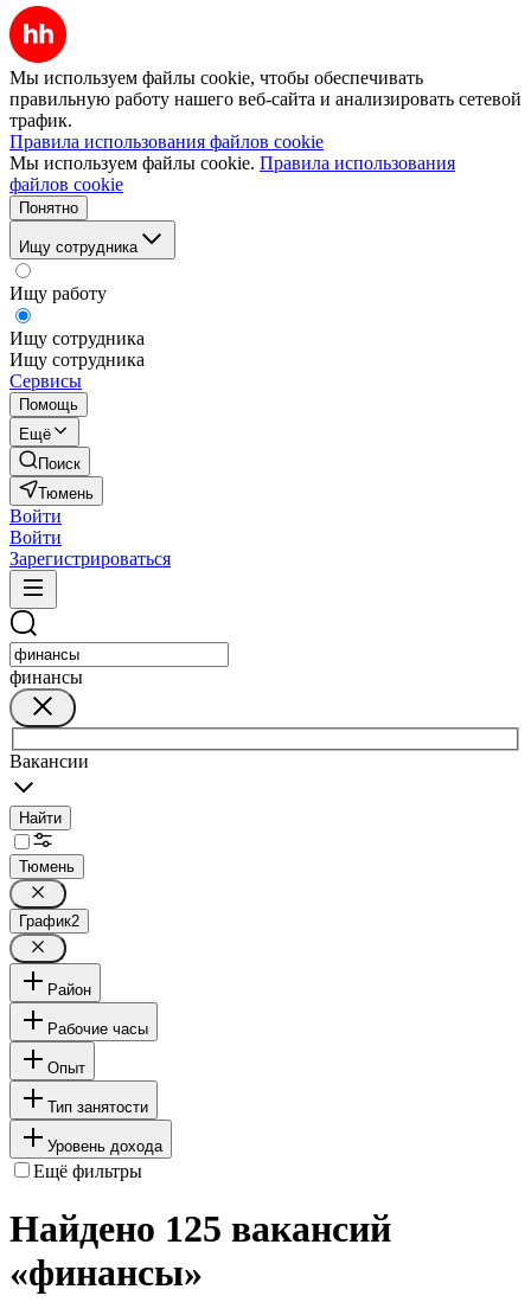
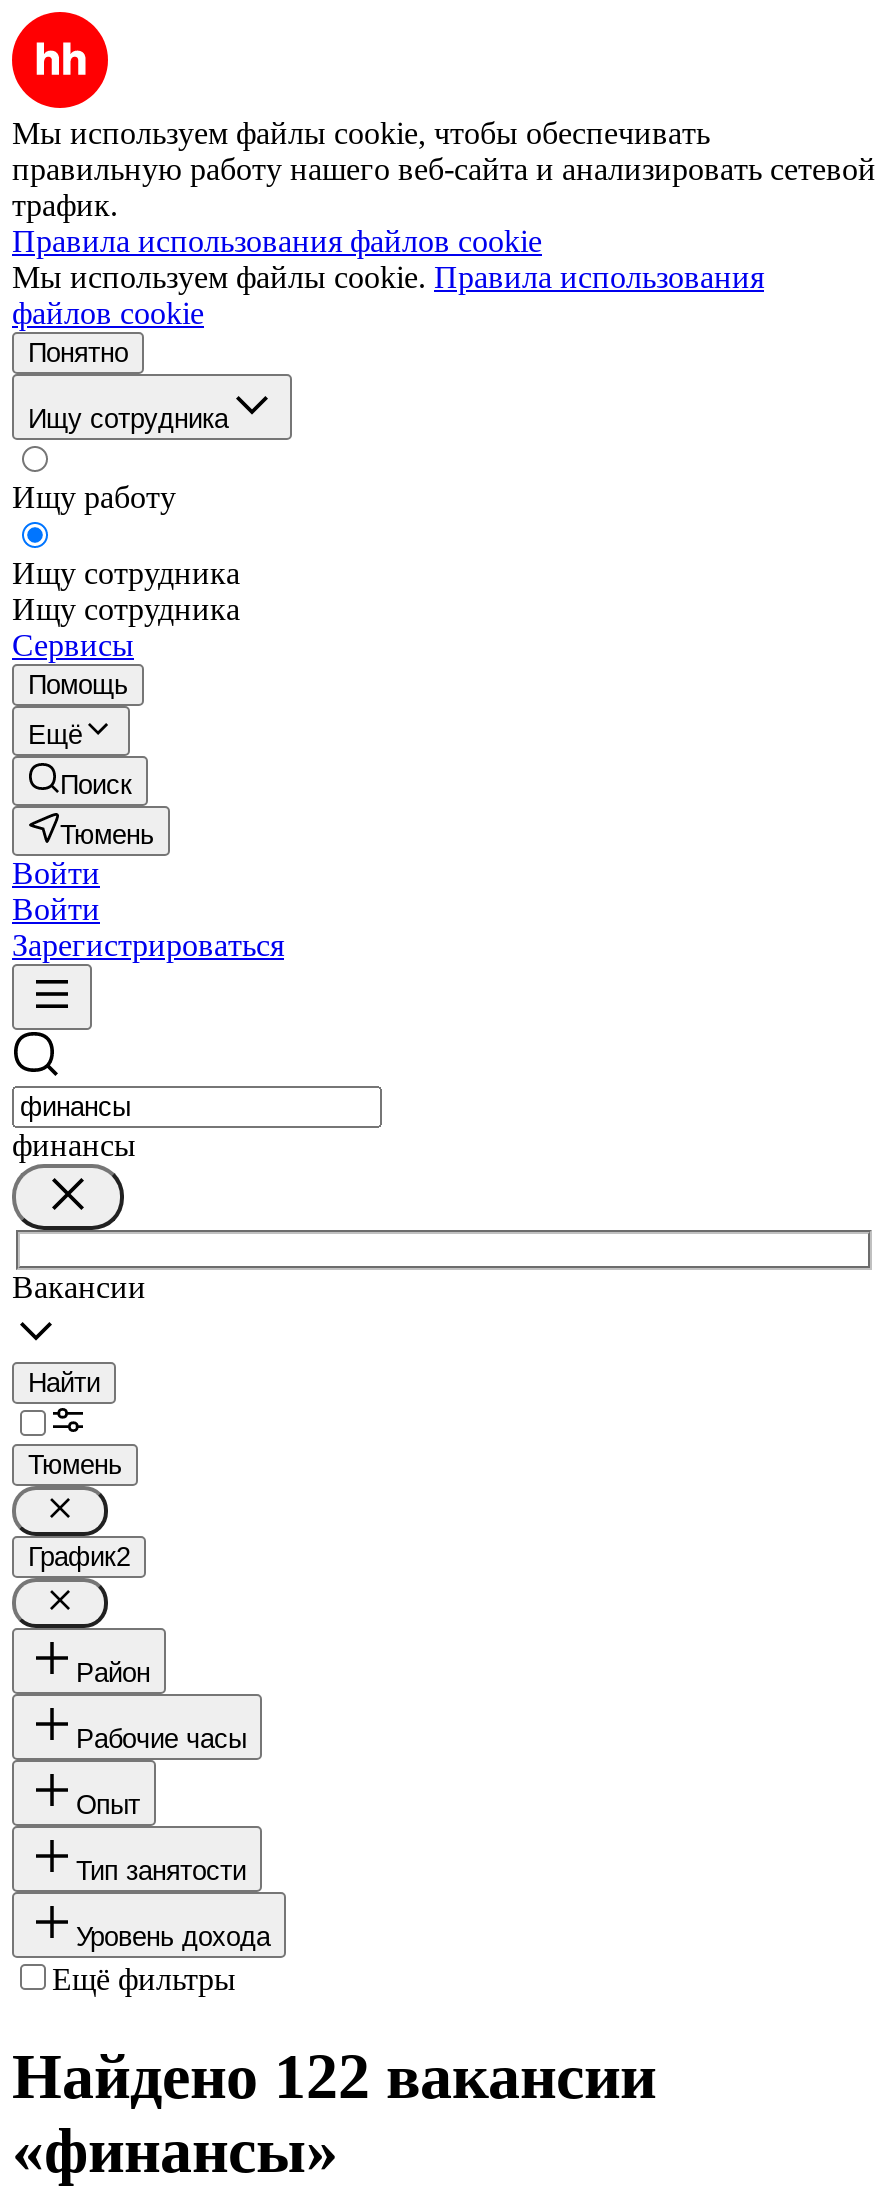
- Найдено 125 вакансий
+ Найдено 122 вакансии
